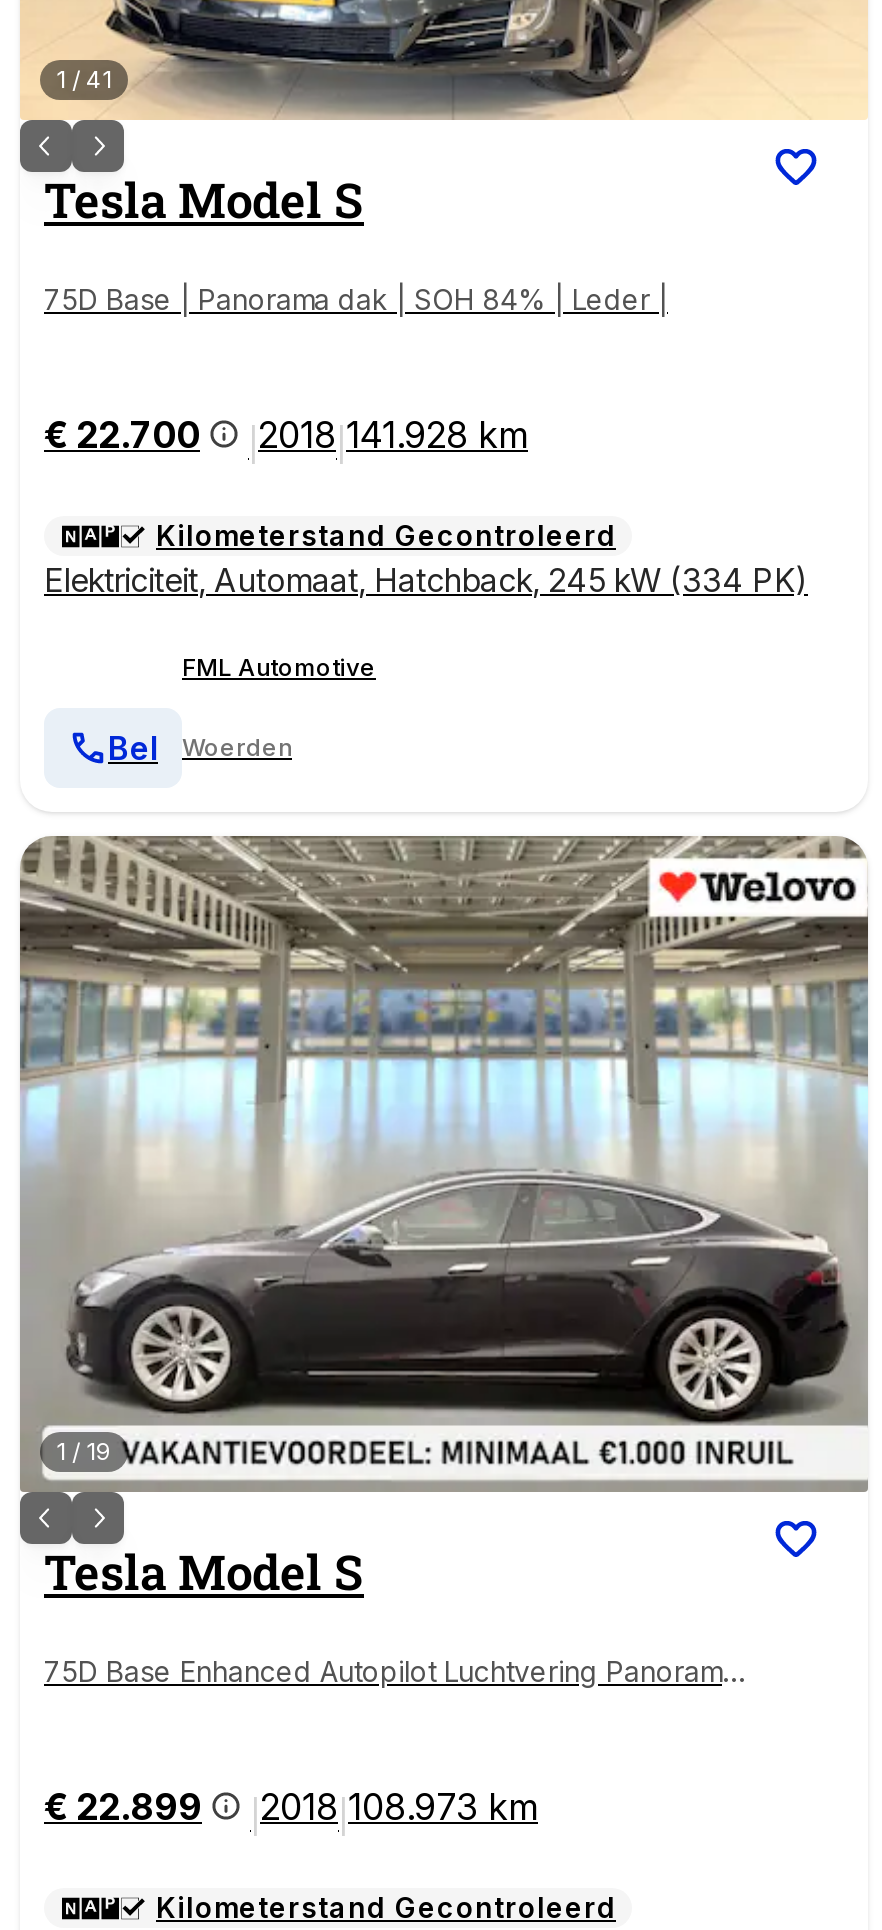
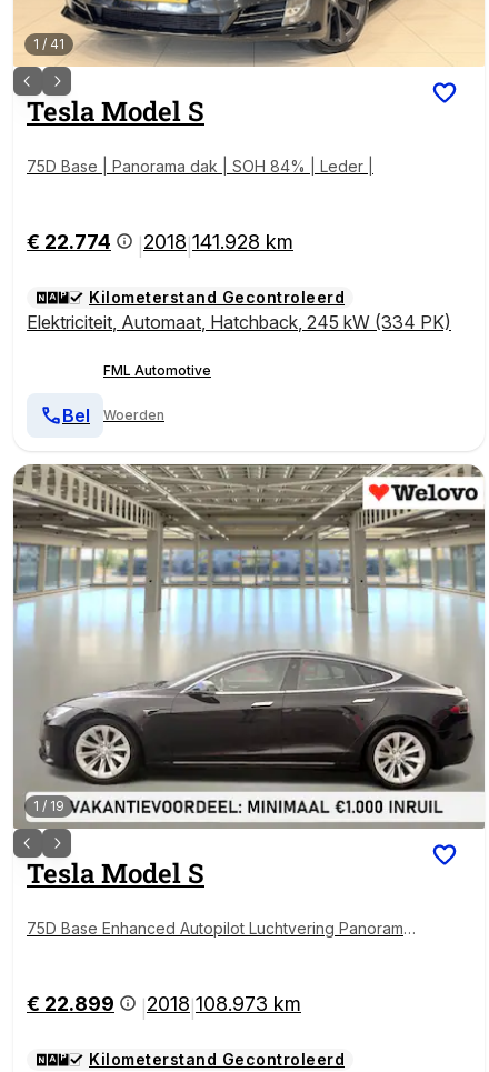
- € 22.700
+ € 22.774
